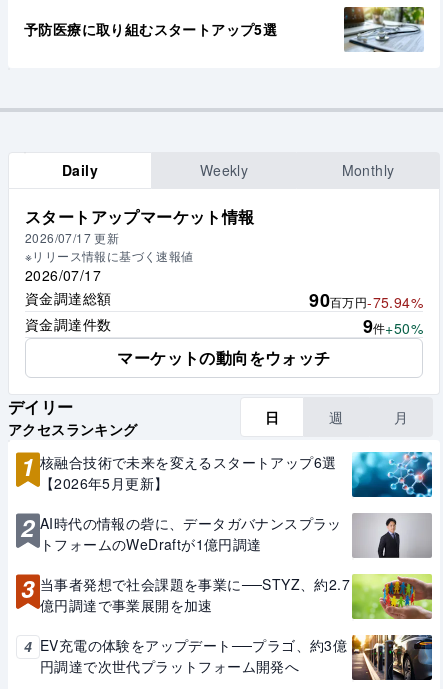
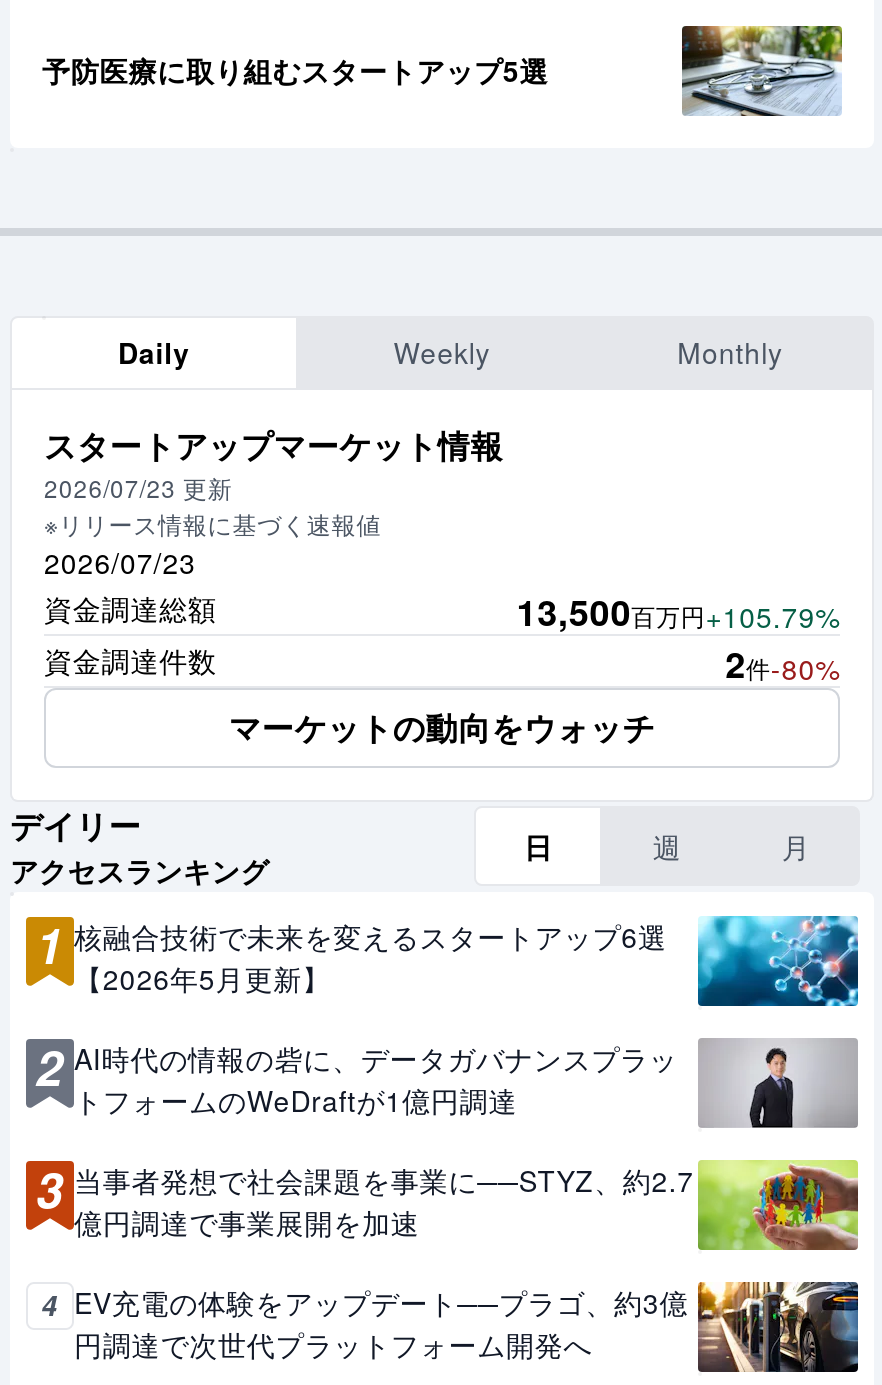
- 2026/07/17 更新
+ 2026/07/23 更新

- 2026/07/17
+ 2026/07/23

- 90百万円-75.94%
+ 13,500百万円+105.79%

- 9件+50%
+ 2件-80%
